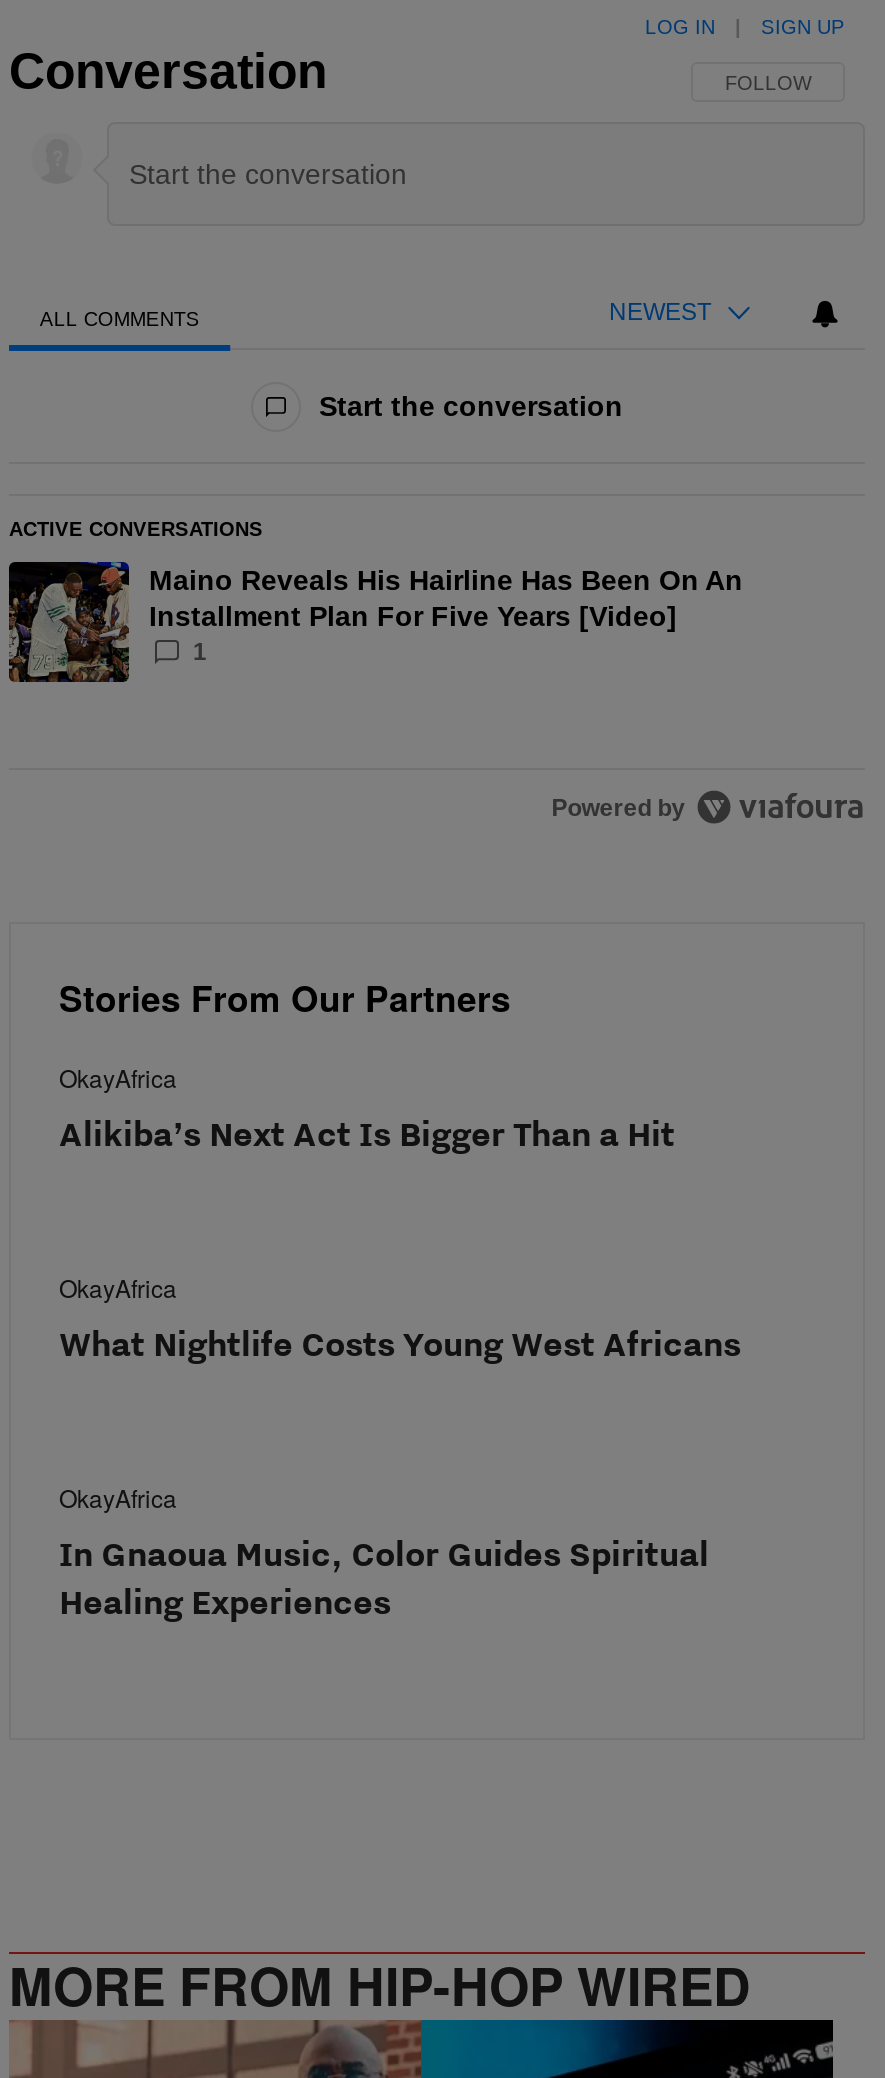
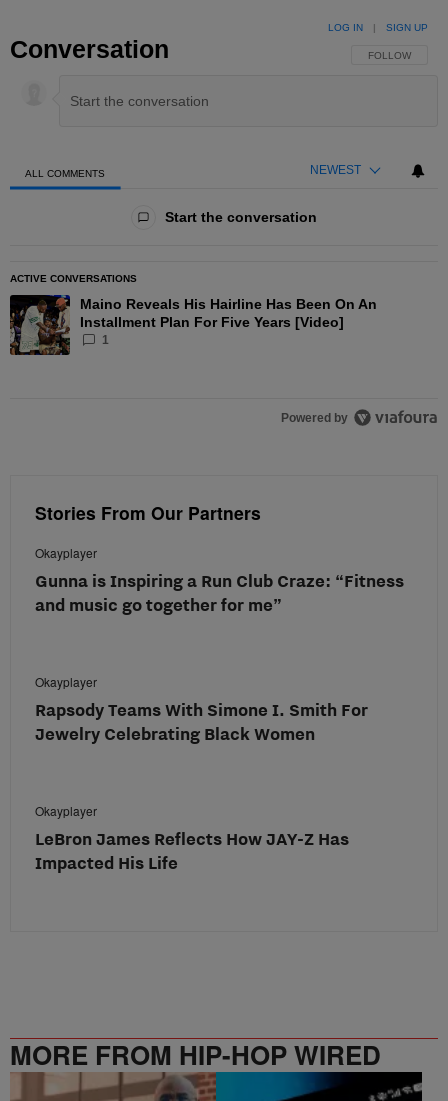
- OkayAfrica
- Alikiba’s Next Act Is Bigger Than a Hit
+ Okayplayer
+ Gunna is Inspiring a Run Club Craze: “Fitness
+ and music go together for me”

- OkayAfrica
- What Nightlife Costs Young West Africans
+ Okayplayer
+ Rapsody Teams With Simone I. Smith For
+ Jewelry Celebrating Black Women

- OkayAfrica
- In Gnaoua Music, Color Guides Spiritual
- Healing Experiences
+ Okayplayer
+ LeBron James Reflects How JAY-Z Has
+ Impacted His Life
